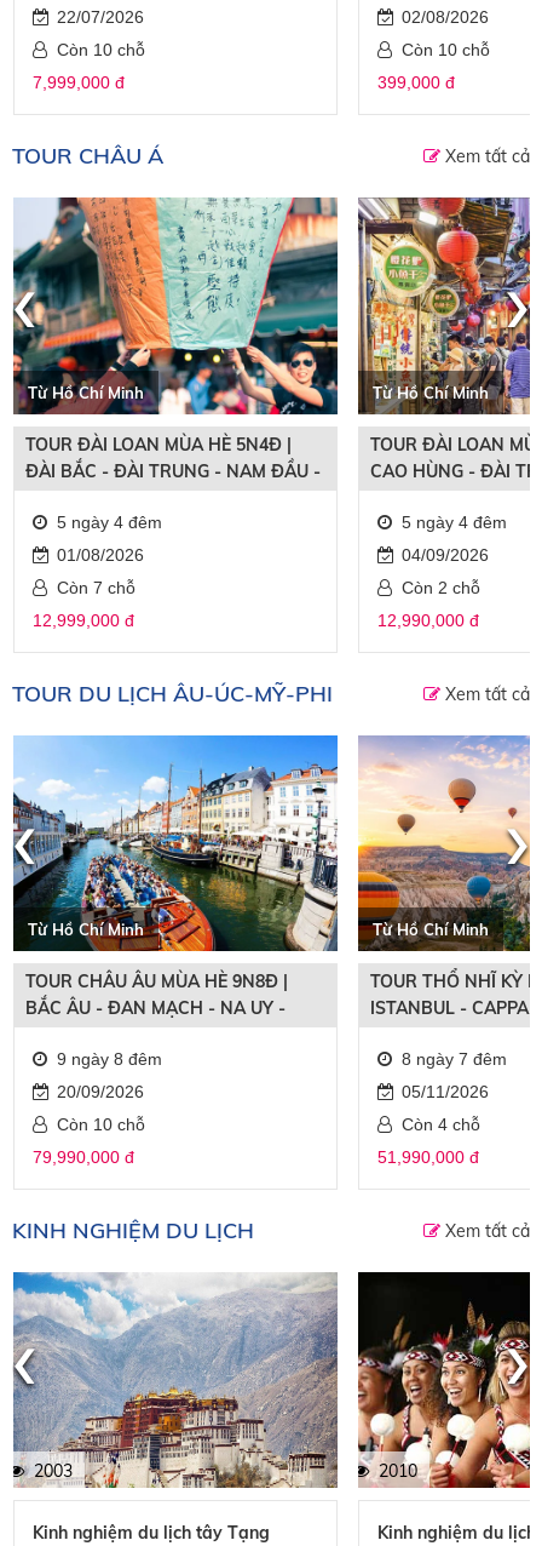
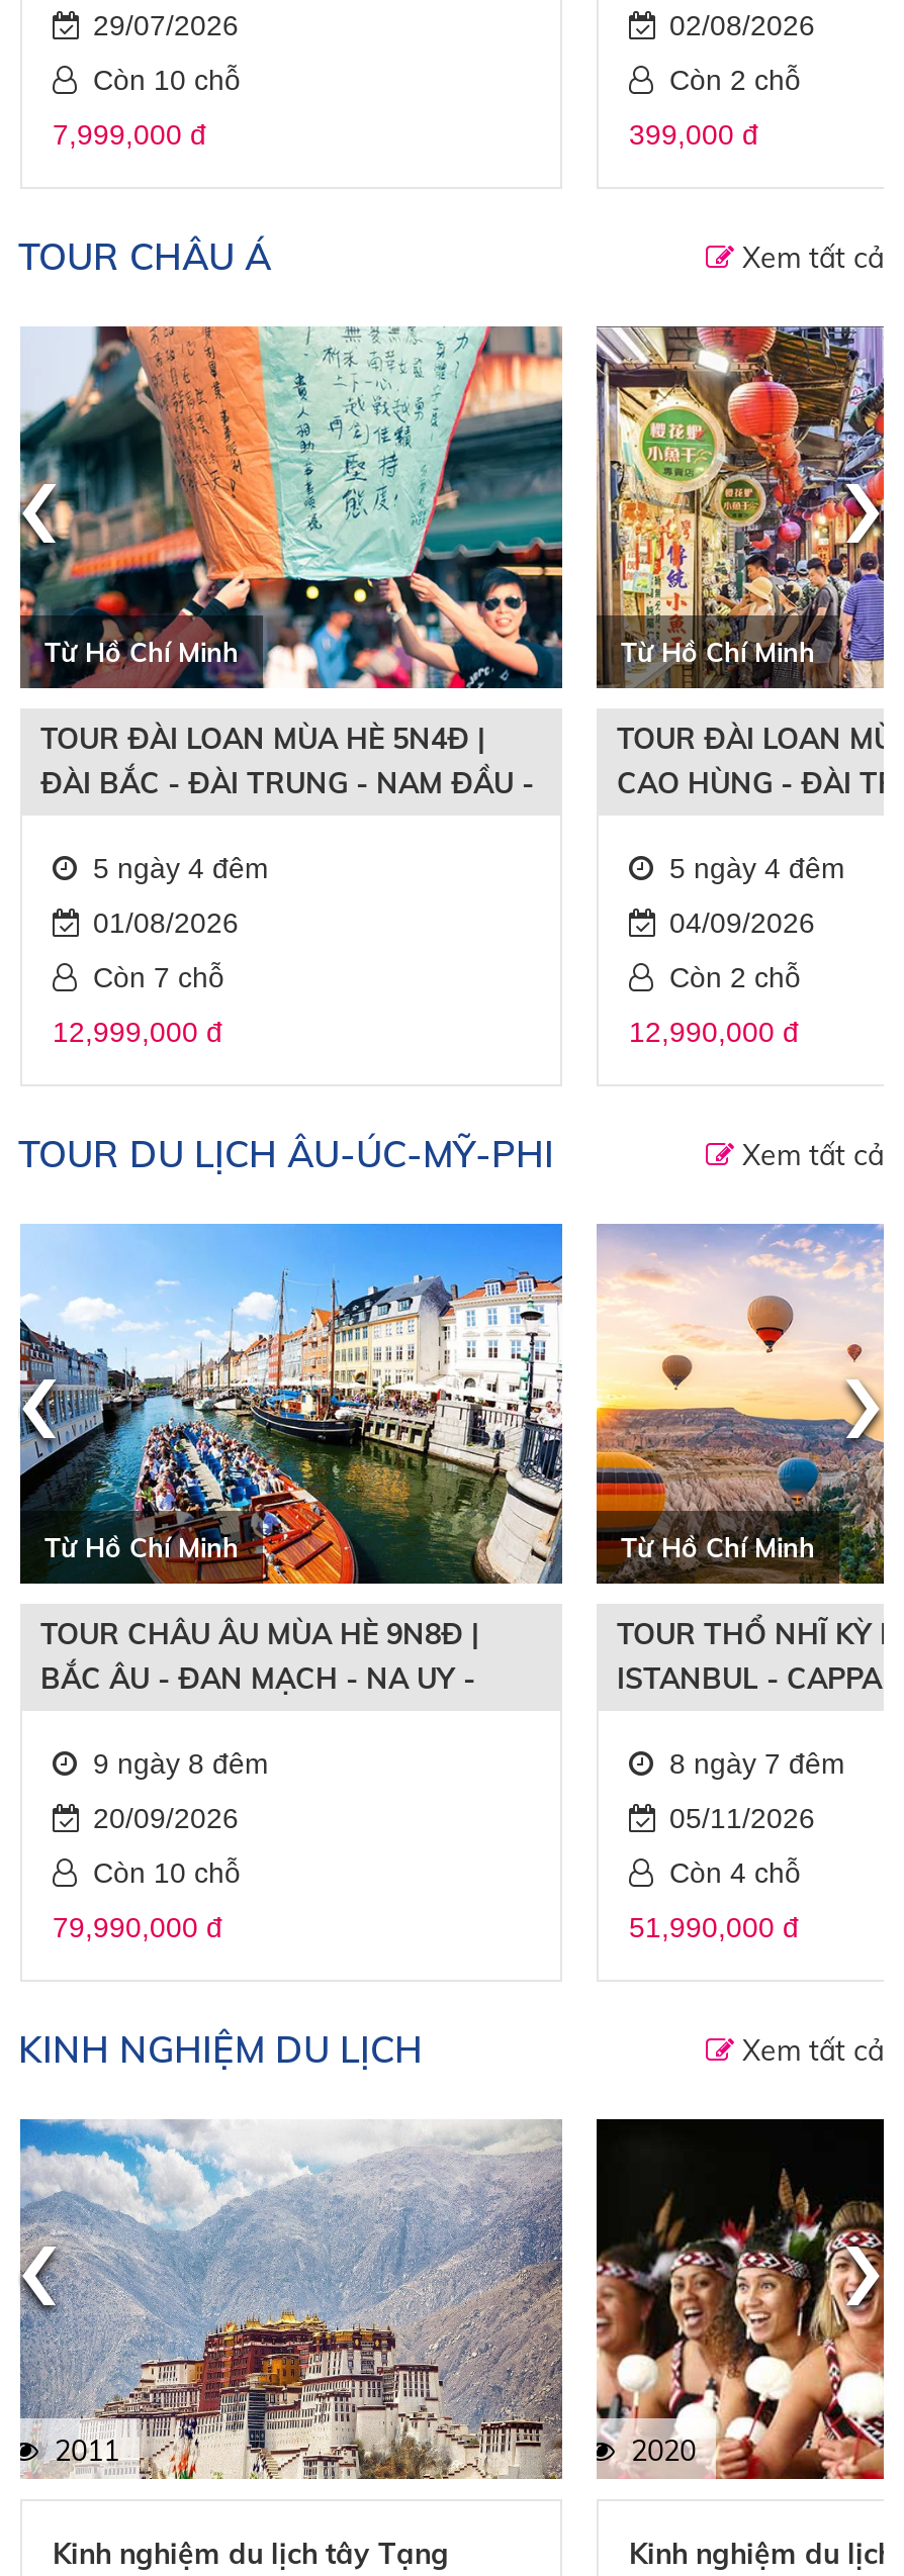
- 22/07/2026
+ 29/07/2026

- Còn 10 chỗ
+ Còn 2 chỗ

- 2003
+ 2011

- 2010
+ 2020
